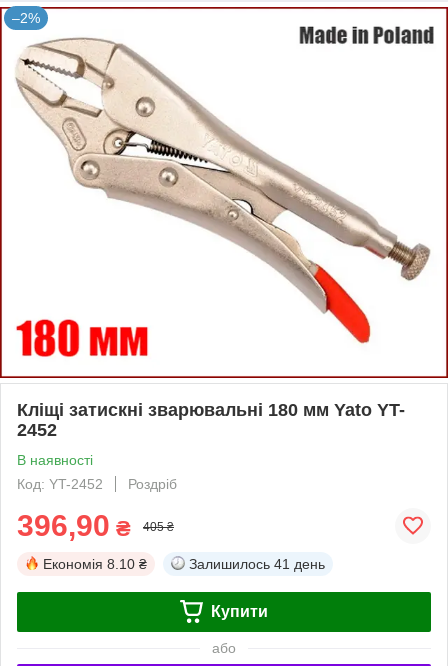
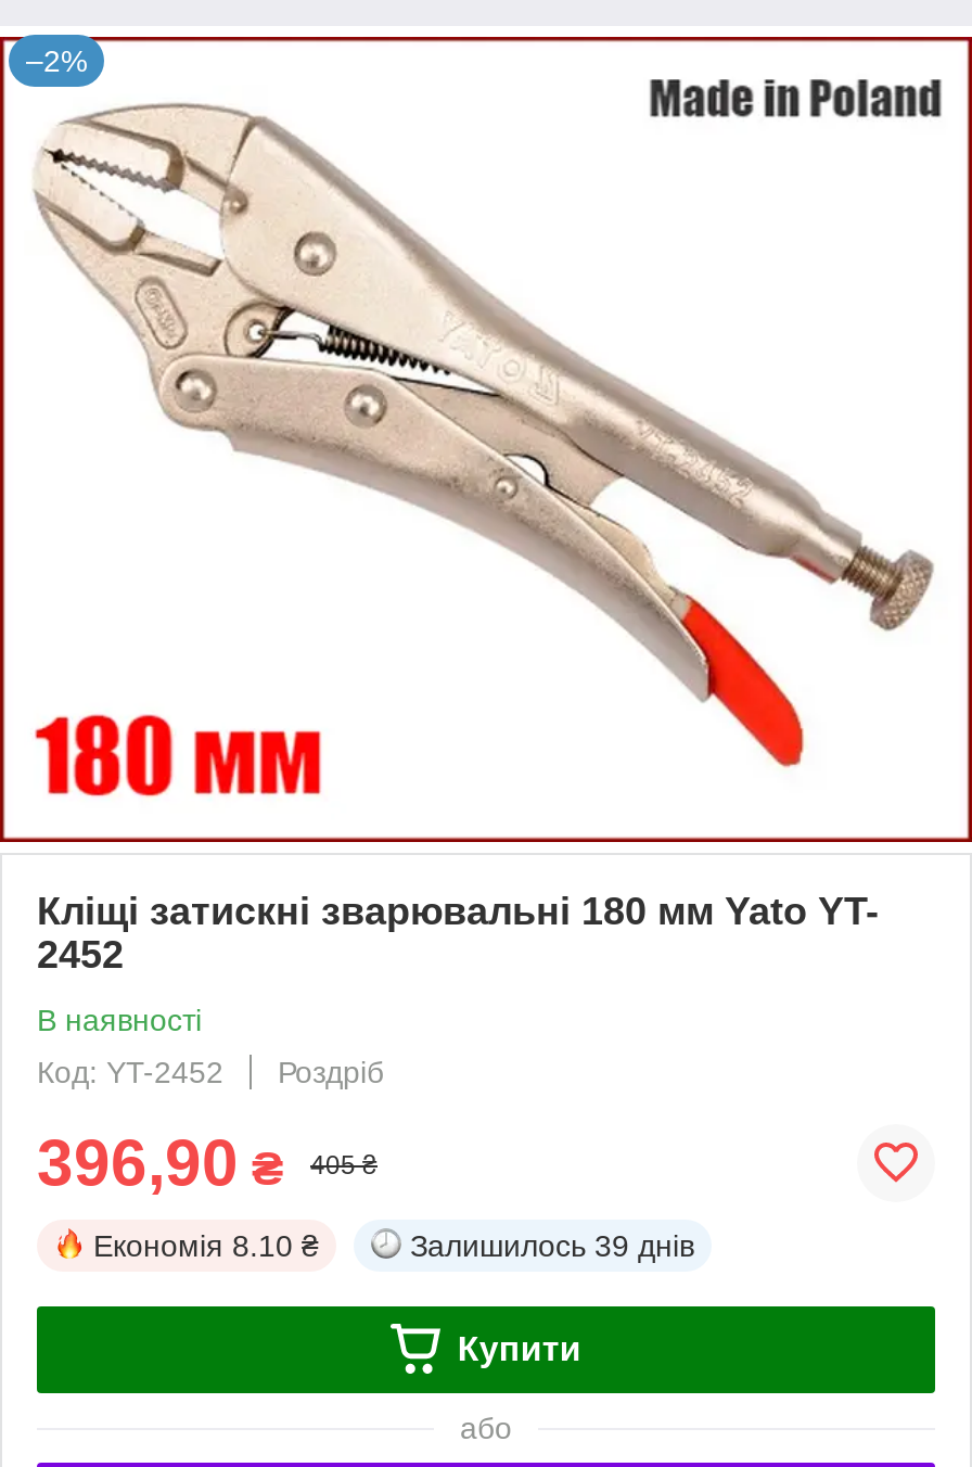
- Залишилось 41 день
+ Залишилось 39 днів
